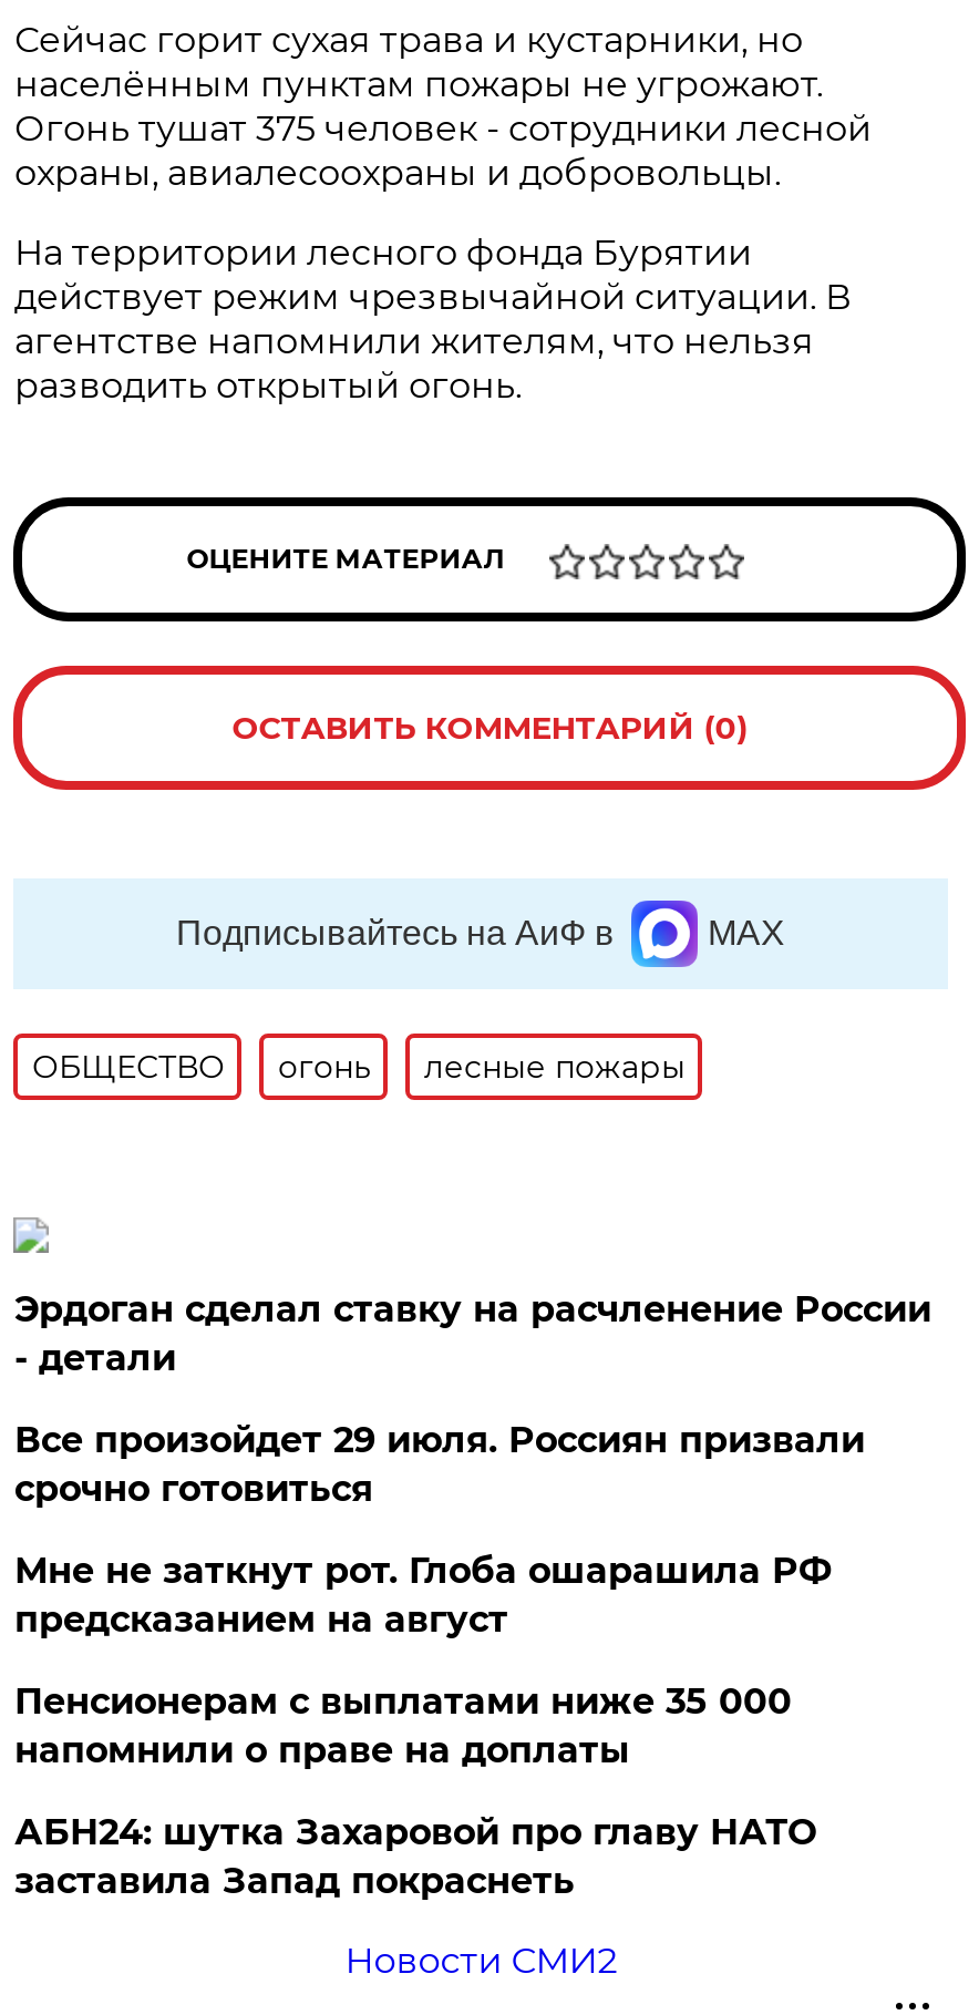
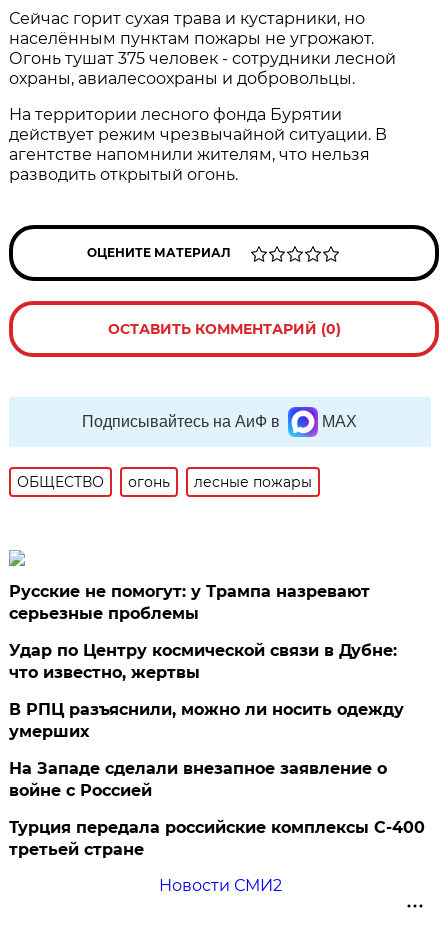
- Эрдоган сделал ставку на расчленение России
- - детали
+ Русские не помогут: у Трампа назревают
+ серьезные проблемы

- Все произойдет 29 июля. Россиян призвали
- срочно готовиться
+ Удар по Центру космической связи в Дубне:
+ что известно, жертвы

- Мне не заткнут рот. Глоба ошарашила РФ
- предсказанием на август
+ В РПЦ разъяснили, можно ли носить одежду
+ умерших

- Пенсионерам с выплатами ниже 35 000
- напомнили о праве на доплаты
+ На Западе сделали внезапное заявление о
+ войне с Россией

- АБН24: шутка Захаровой про главу НАТО
- заставила Запад покраснеть
+ Турция передала российские комплексы С-400
+ третьей стране
